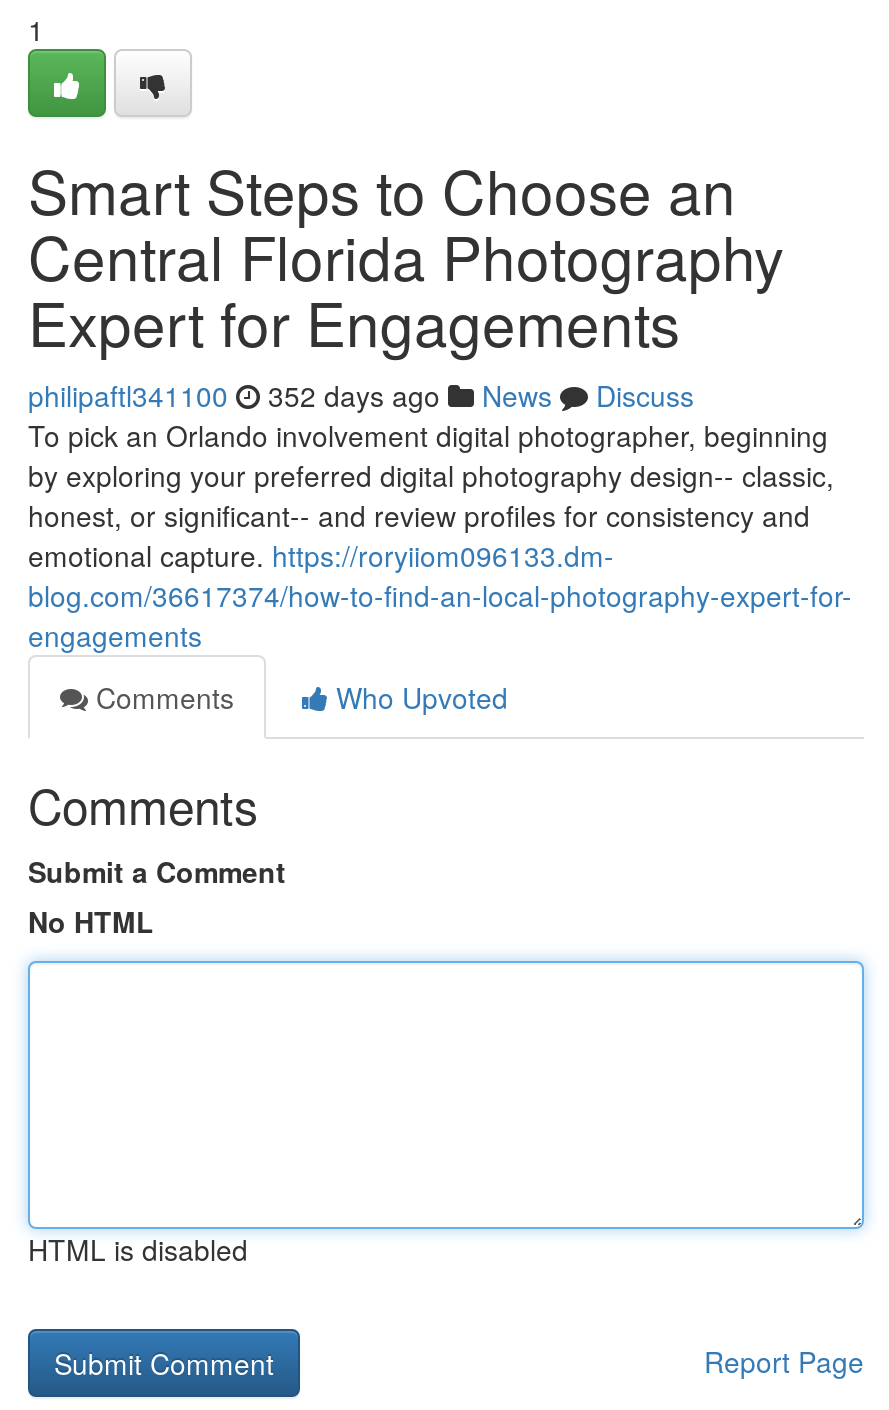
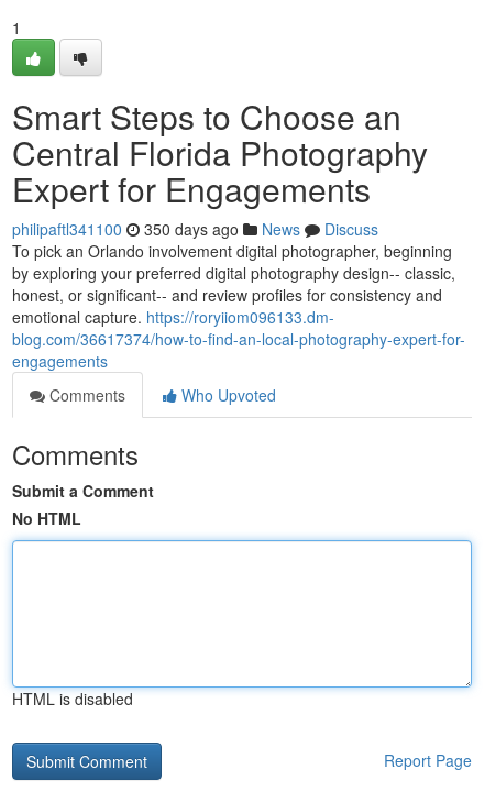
- philipaftl341100 352 days ago News Discuss
+ philipaftl341100 350 days ago News Discuss
